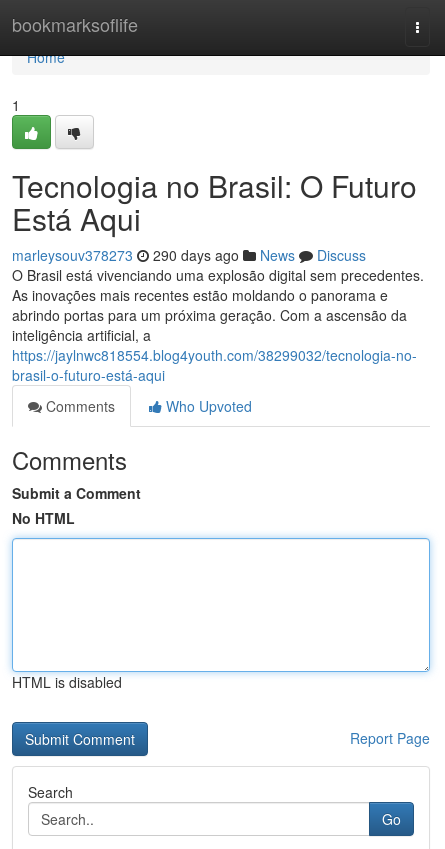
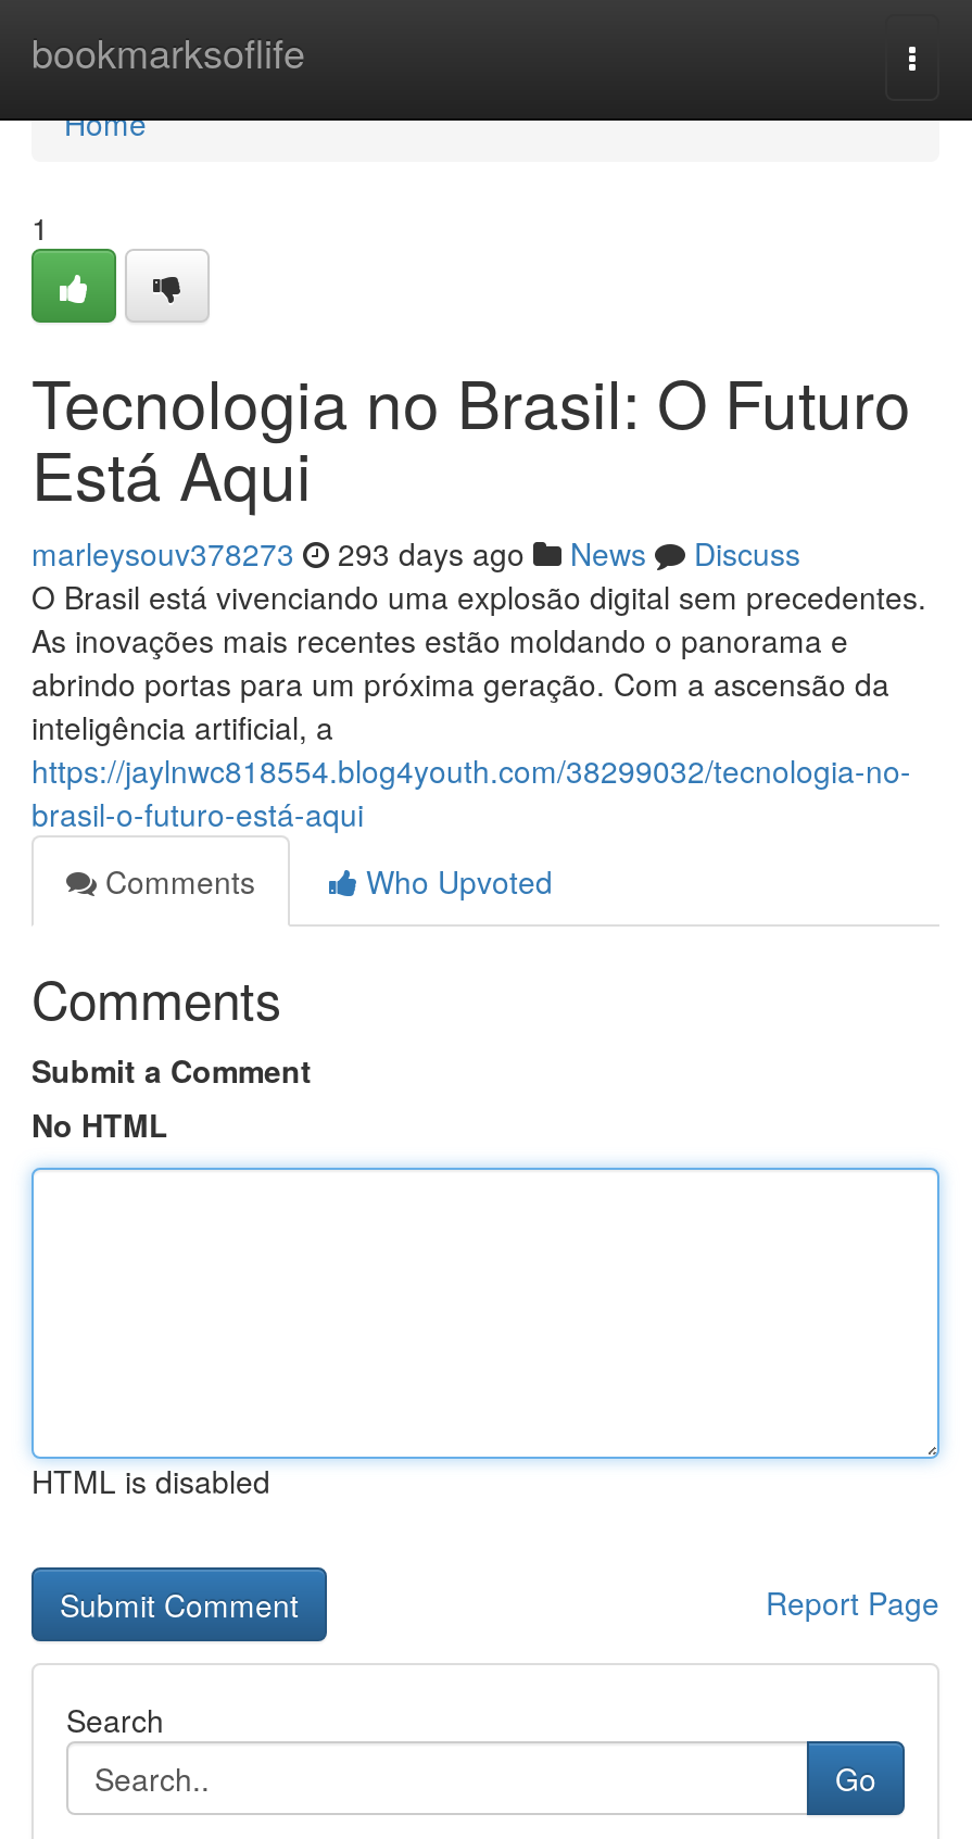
- marleysouv378273 290 days ago News Discuss
+ marleysouv378273 293 days ago News Discuss
